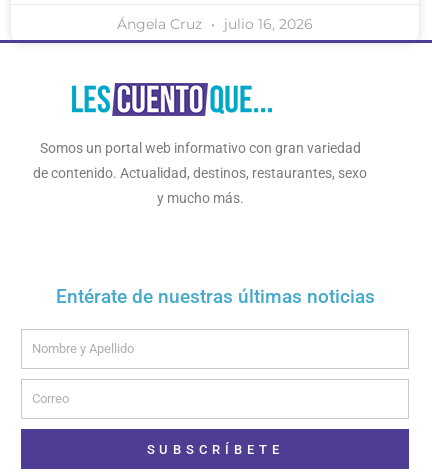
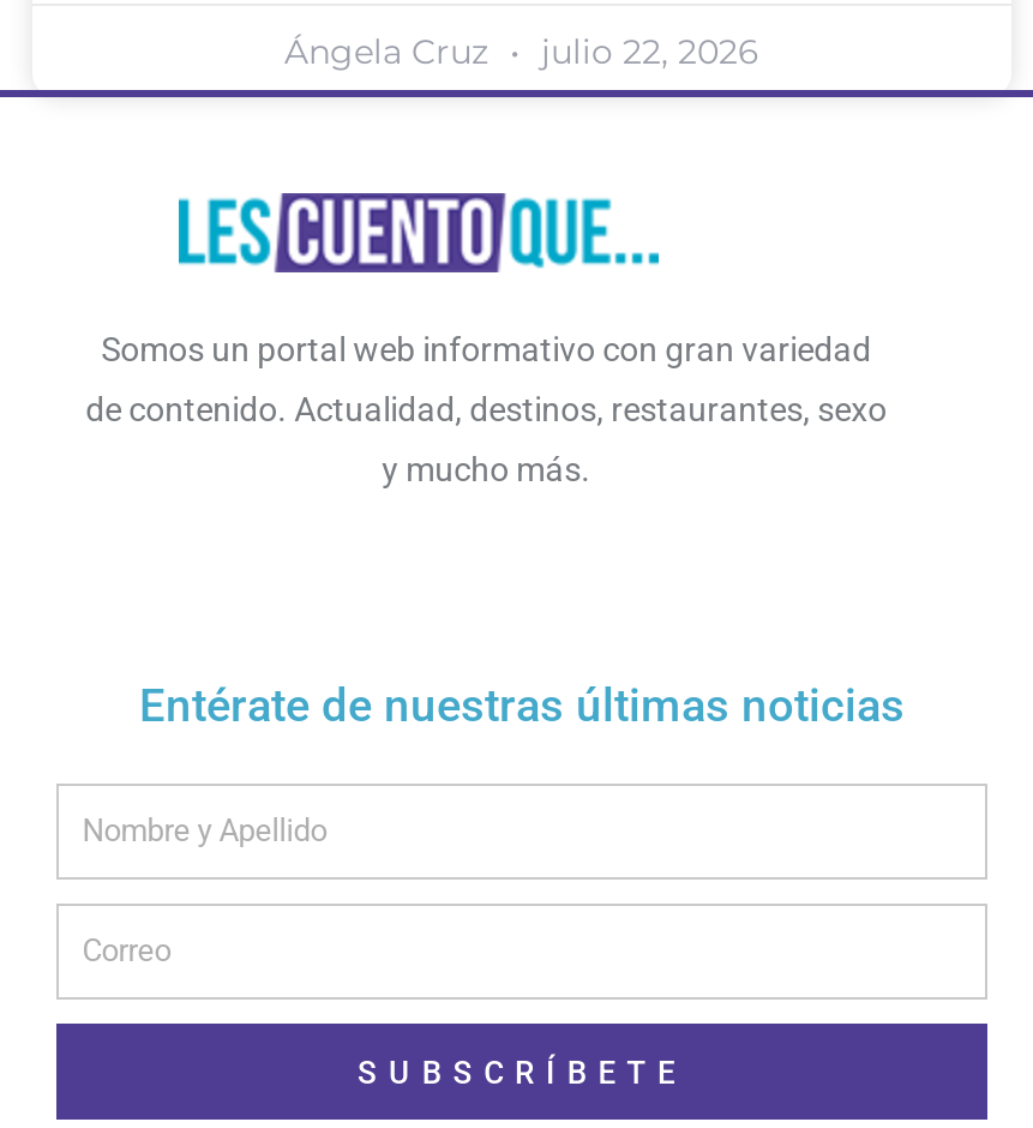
- Ángela Cruz julio 16, 2026
+ Ángela Cruz julio 22, 2026
